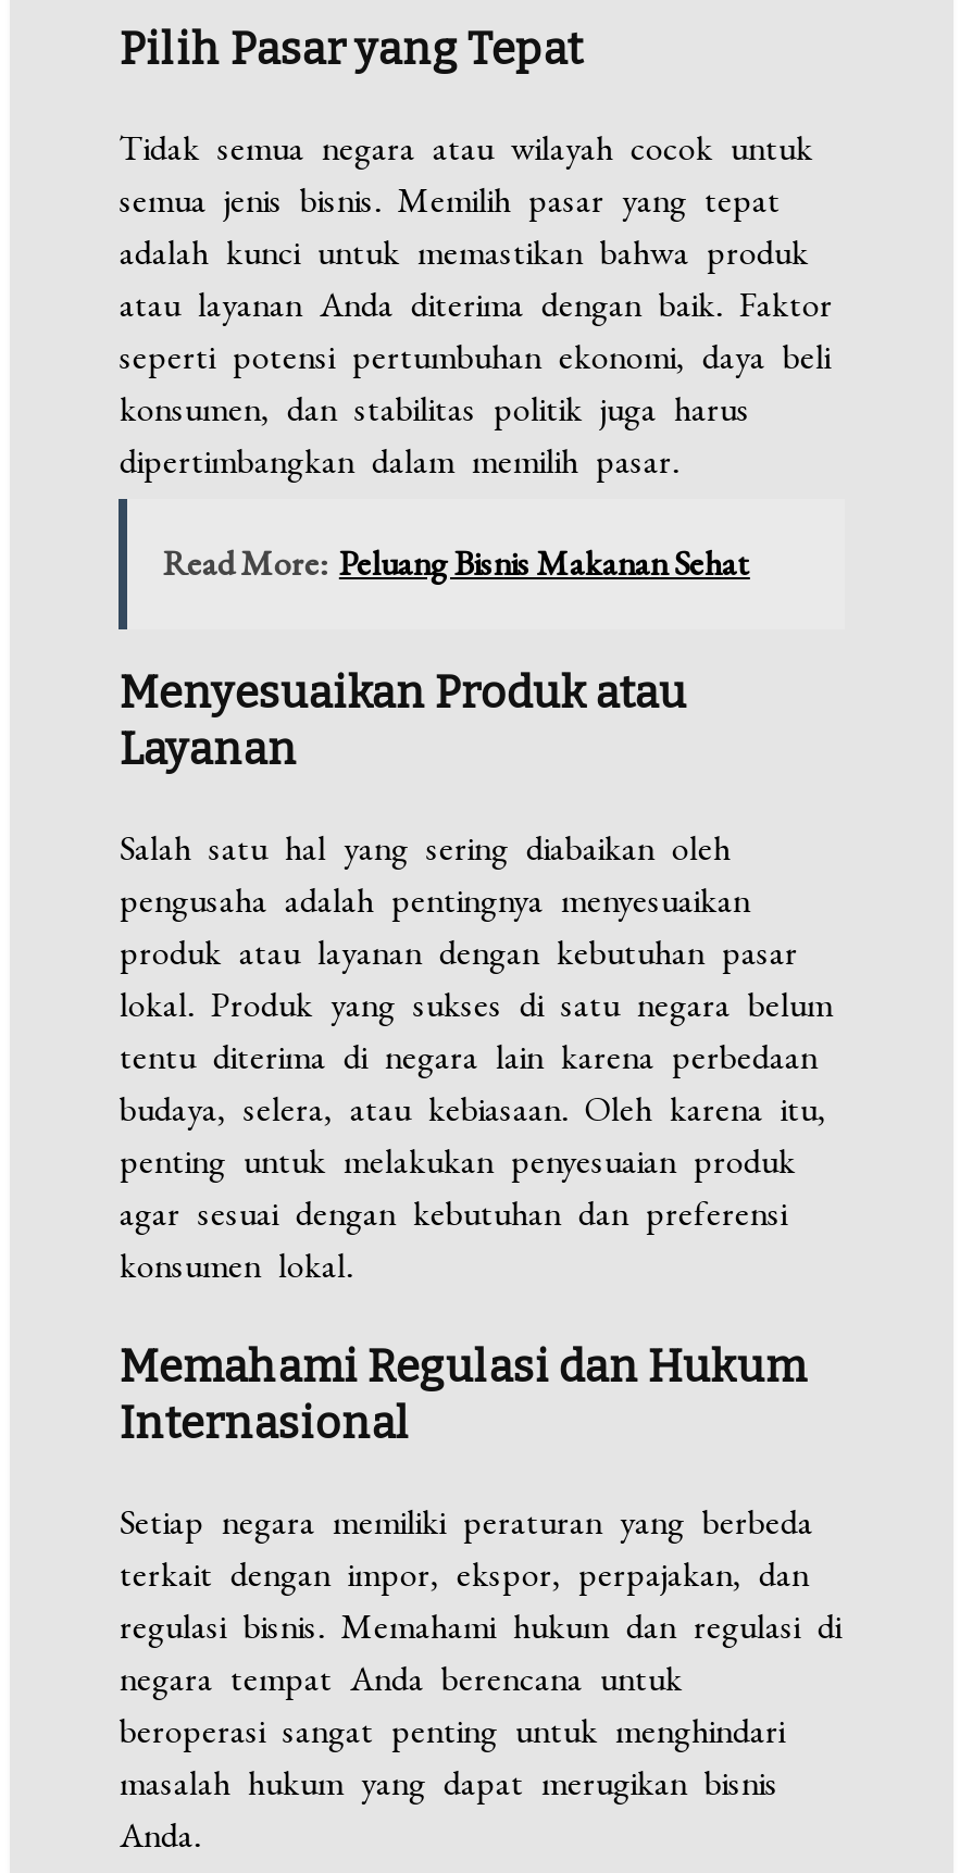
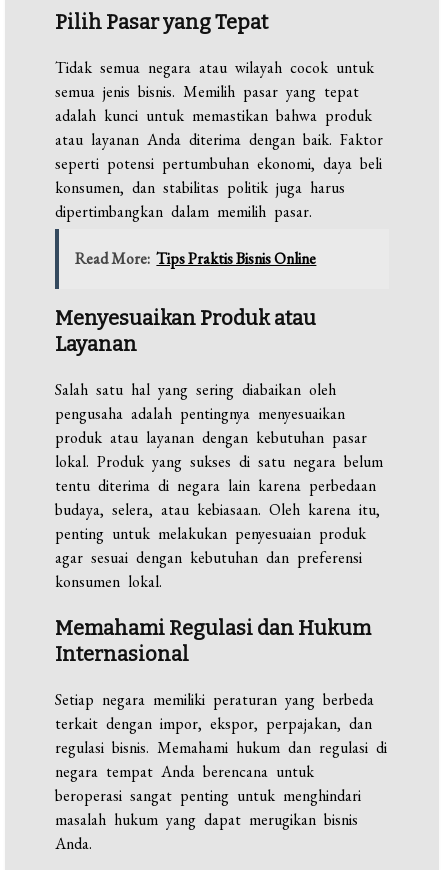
- Read More: Peluang Bisnis Makanan Sehat
+ Read More: Tips Praktis Bisnis Online
